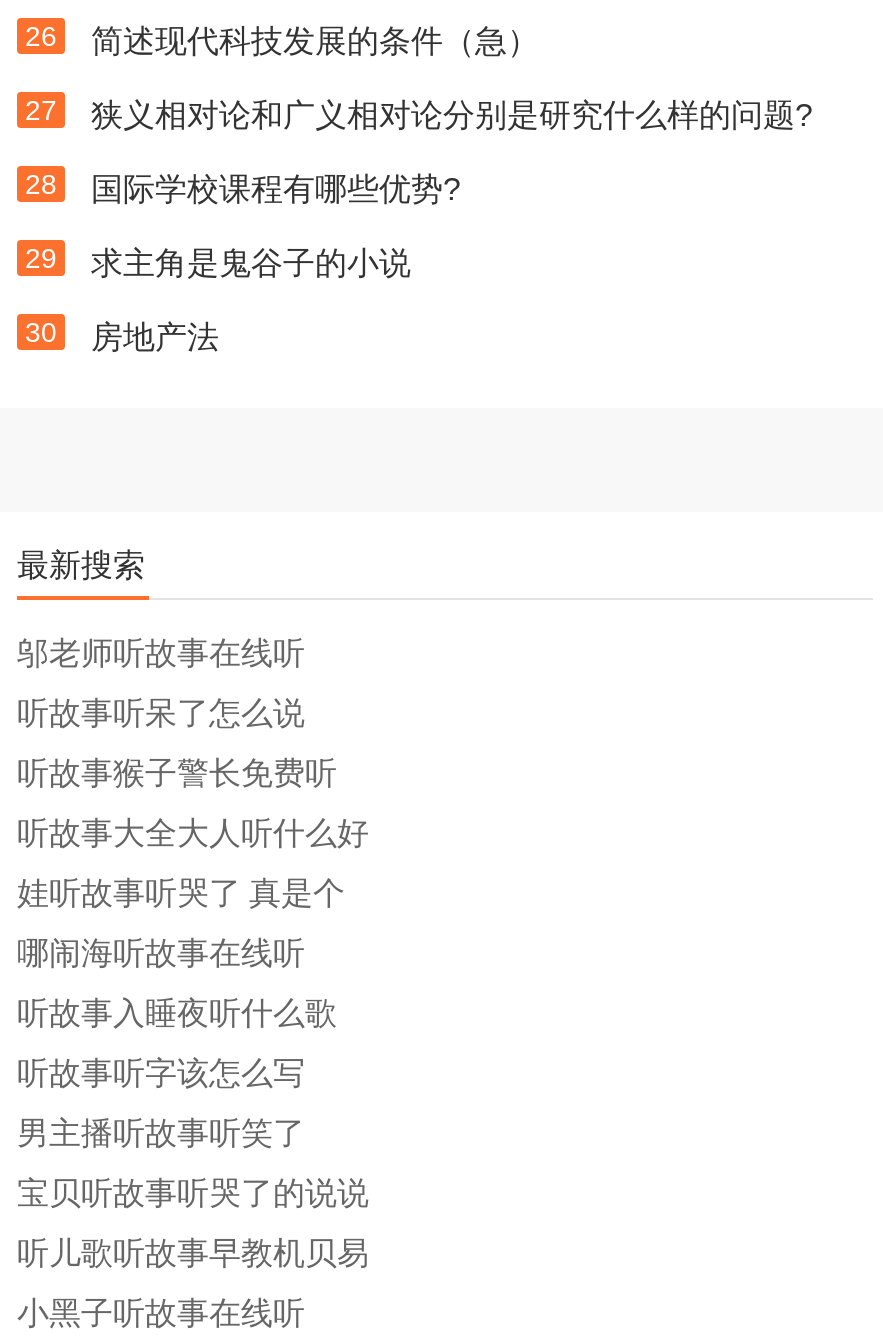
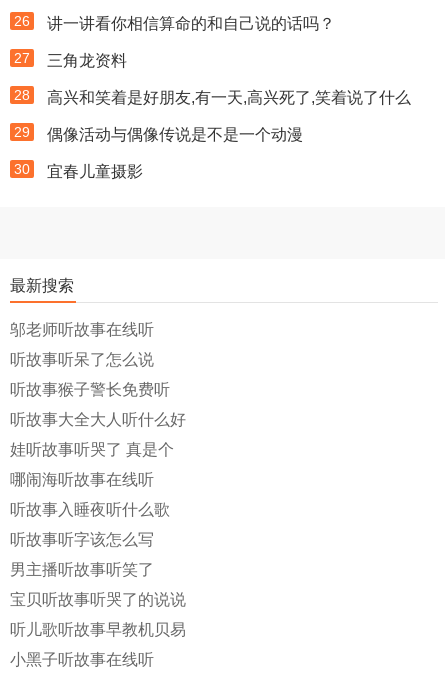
- 简述现代科技发展的条件（急）
+ 讲一讲看你相信算命的和自己说的话吗？

- 狭义相对论和广义相对论分别是研究什么样的问题?
+ 三角龙资料

- 国际学校课程有哪些优势?
+ 高兴和笑着是好朋友,有一天,高兴死了,笑着说了什么

- 求主角是鬼谷子的小说
+ 偶像活动与偶像传说是不是一个动漫

- 房地产法
+ 宜春儿童摄影
